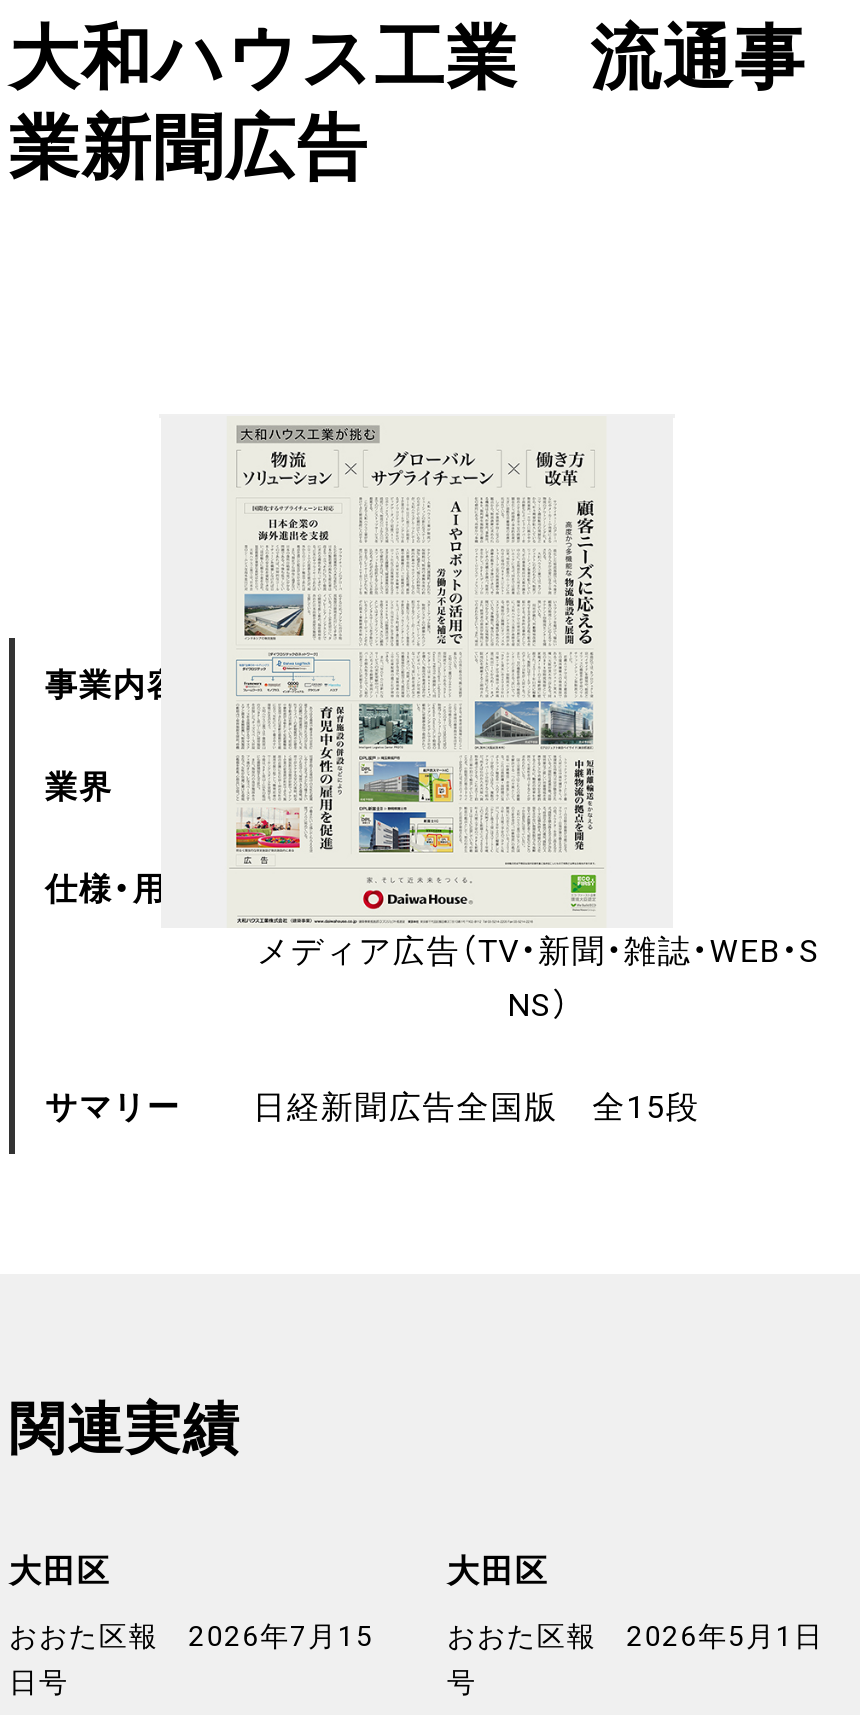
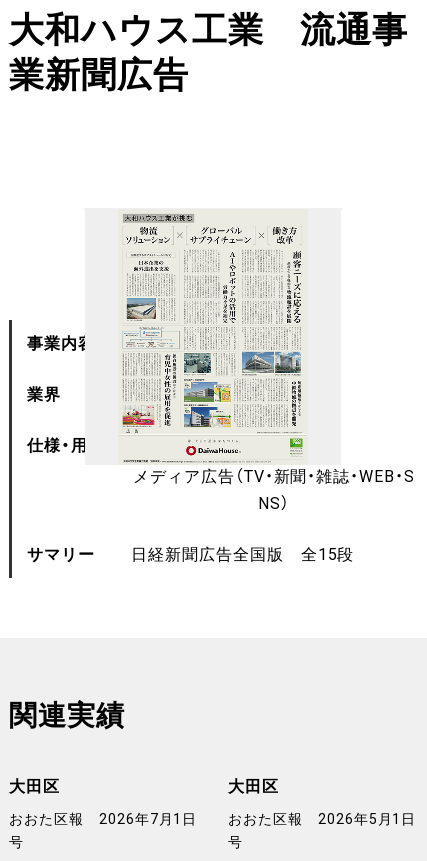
- おおた区報 2026年7月15
- 日号
+ おおた区報 2026年7月1日
+ 号
